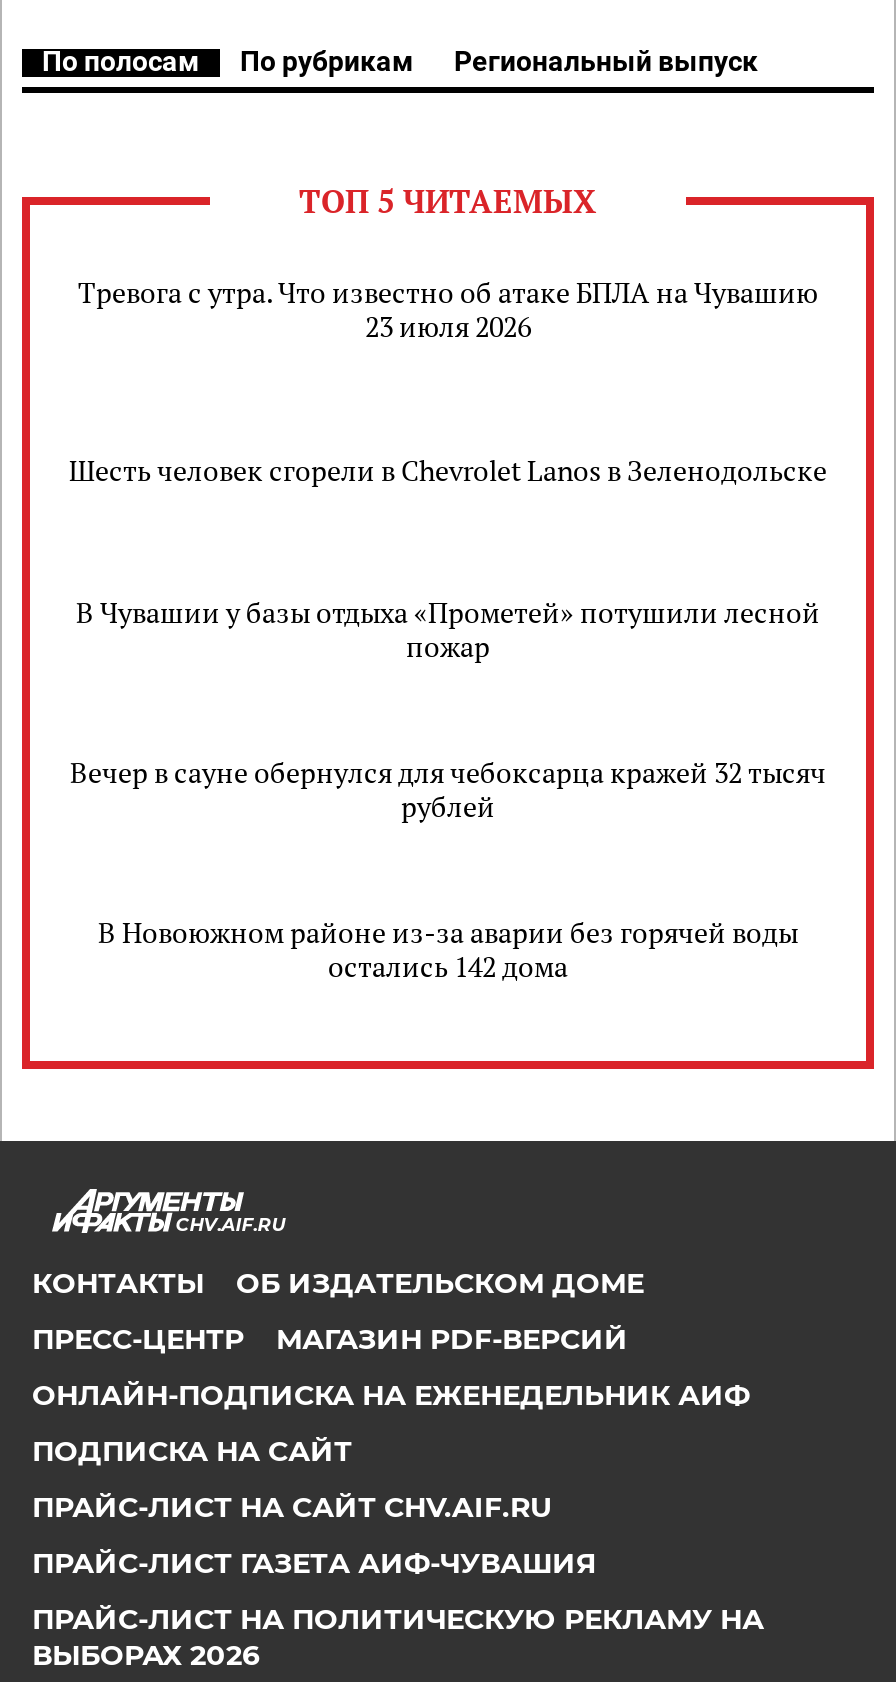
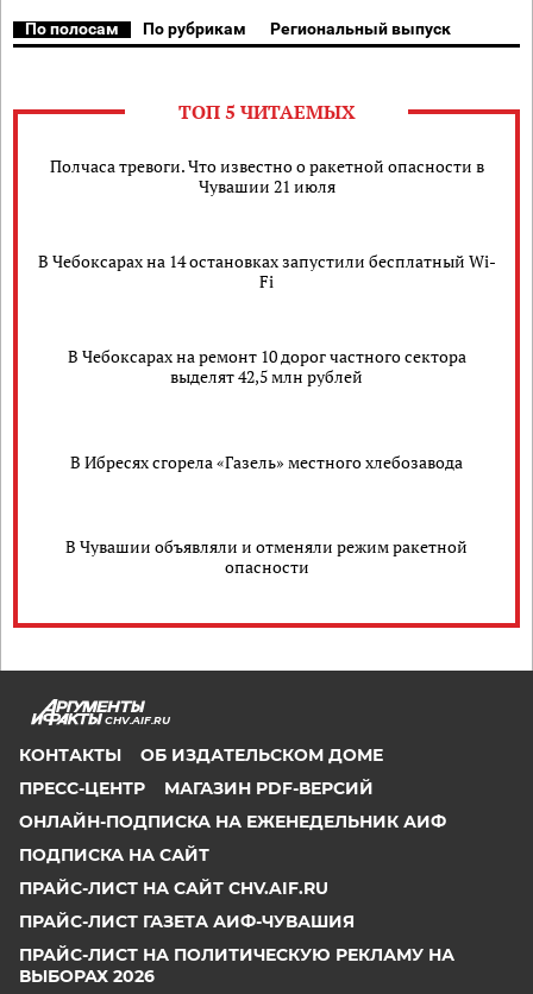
- Тревога с утра. Что известно об атаке БПЛА на Чувашию
- 23 июля 2026
+ Полчаса тревоги. Что известно о ракетной опасности в
+ Чувашии 21 июля

- Шесть человек сгорели в Chevrolet Lanos в Зеленодольске
+ В Чебоксарах на 14 остановках запустили бесплатный Wi-
+ Fi

- В Чувашии у базы отдыха «Прометей» потушили лесной
- пожар
+ В Чебоксарах на ремонт 10 дорог частного сектора
+ выделят 42,5 млн рублей

- Вечер в сауне обернулся для чебоксарца кражей 32 тысяч
- рублей
+ В Ибресях сгорела «Газель» местного хлебозавода

- В Новоюжном районе из-за аварии без горячей воды
- остались 142 дома
+ В Чувашии объявляли и отменяли режим ракетной
+ опасности
